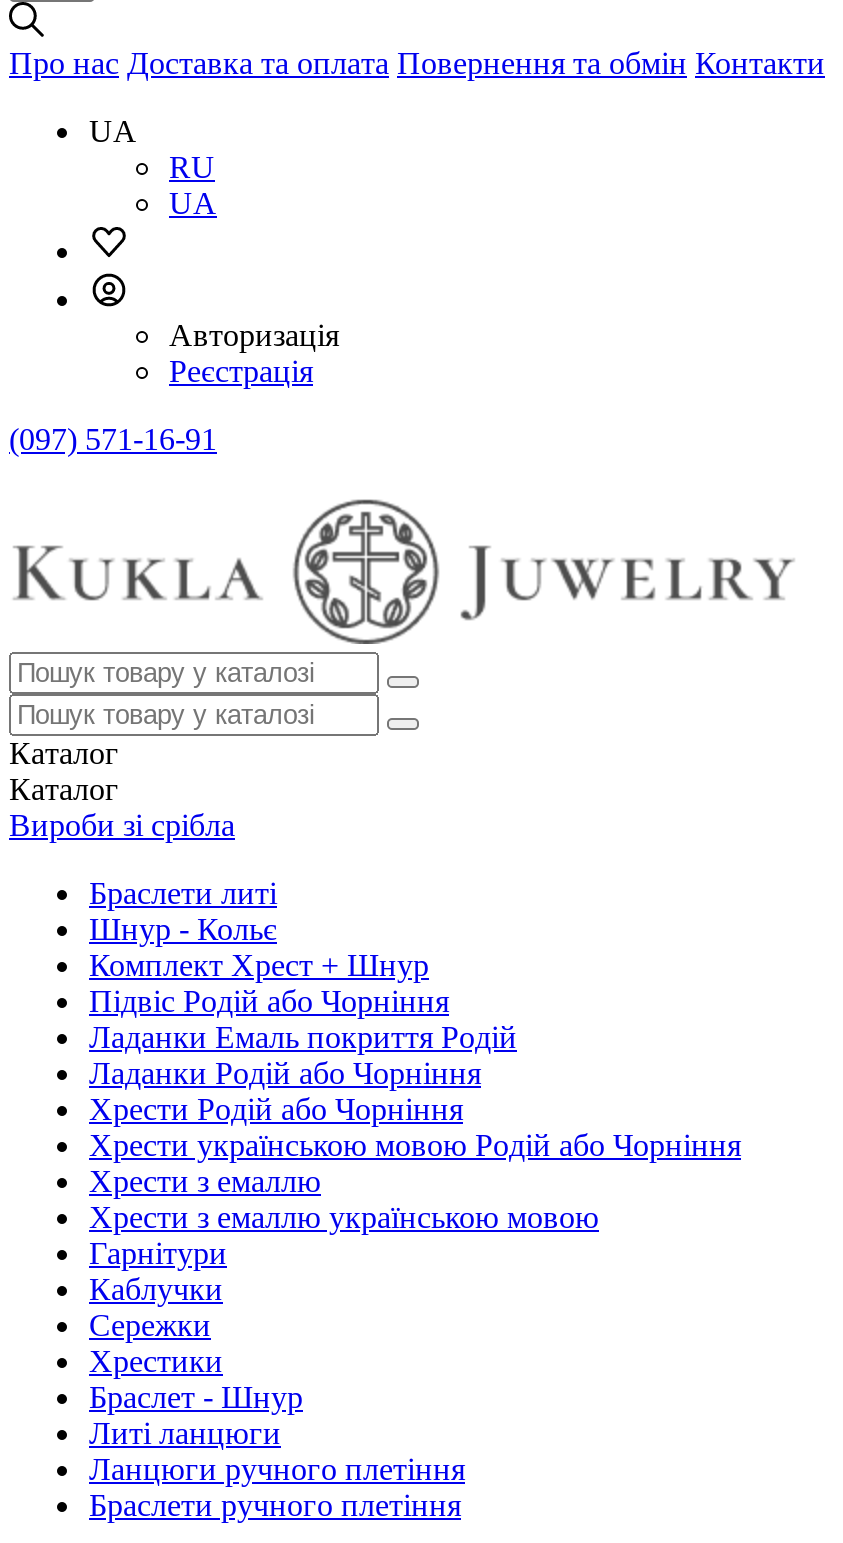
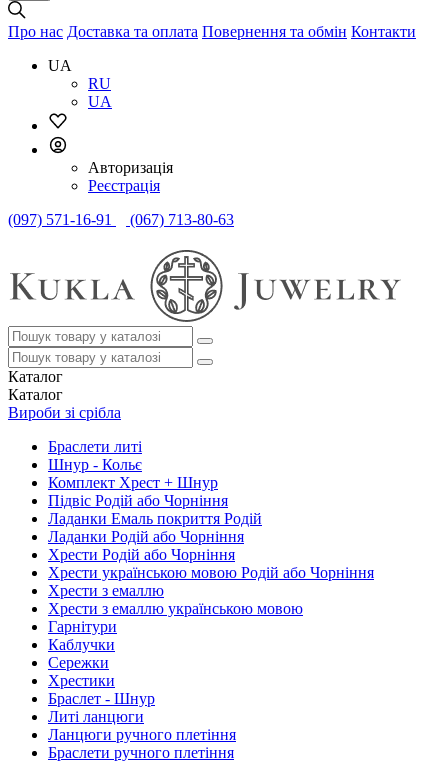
+ (067) 713-80-63
